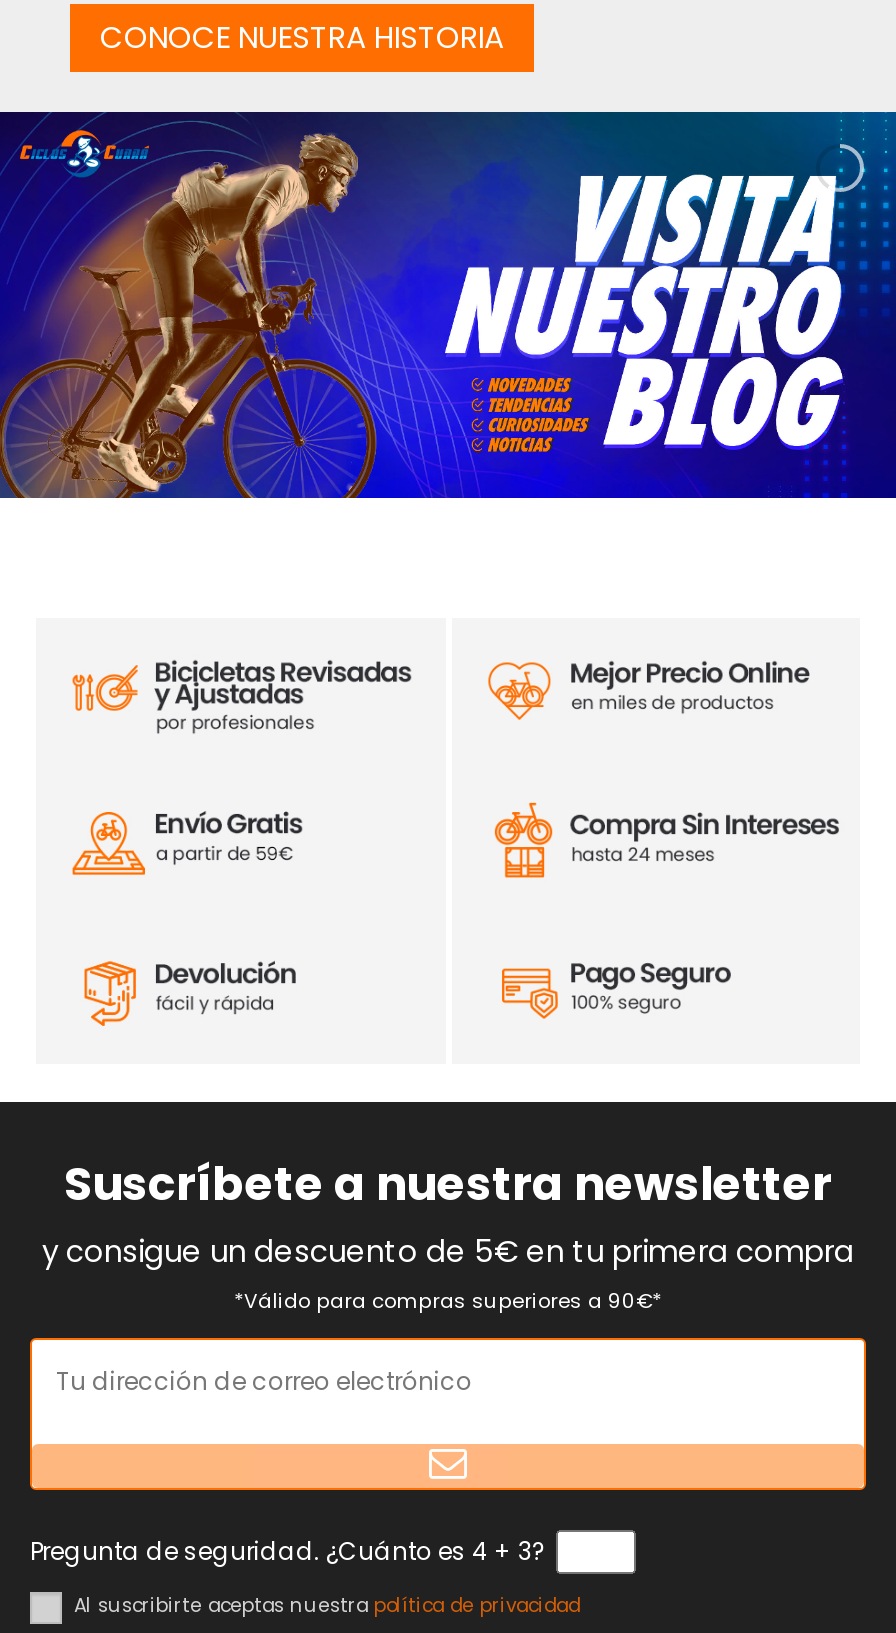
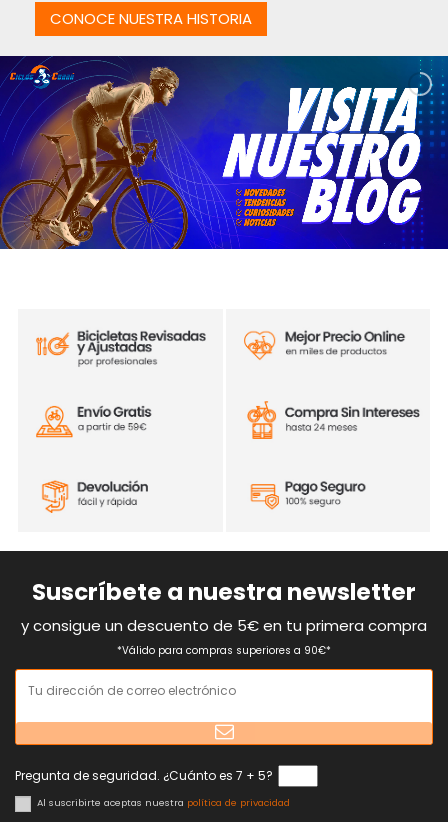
- Pregunta de seguridad. ¿Cuánto es 4 + 3?
+ Pregunta de seguridad. ¿Cuánto es 7 + 5?
